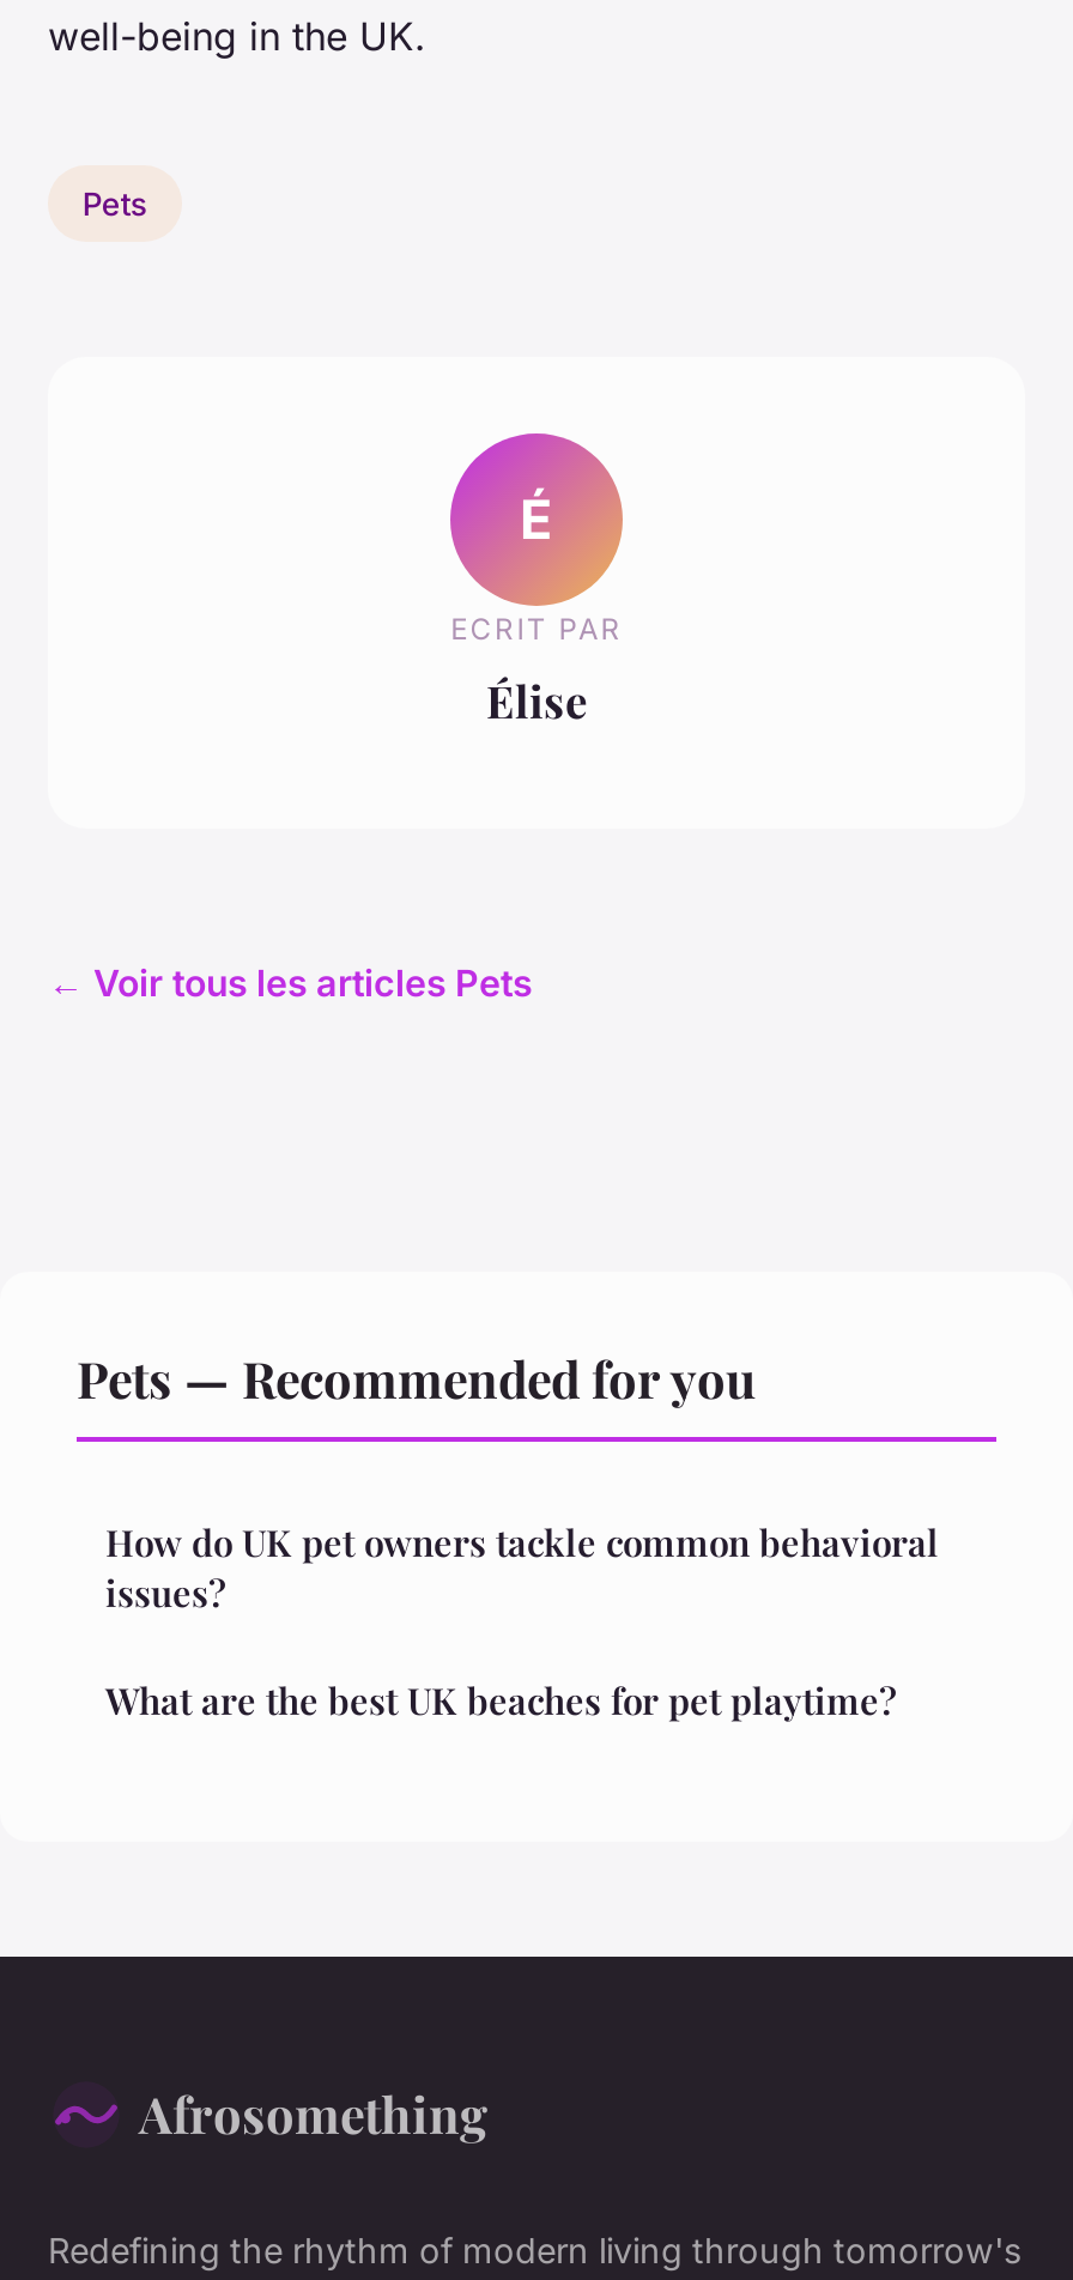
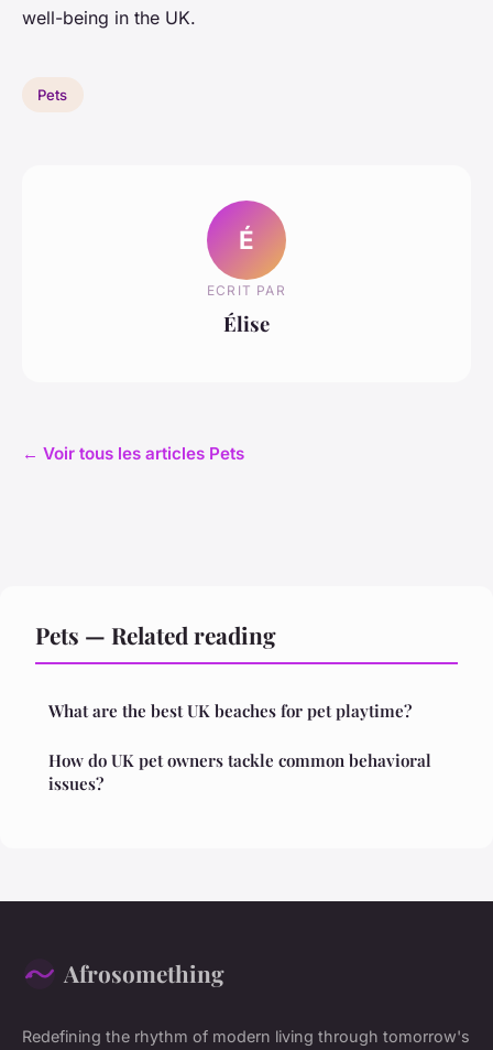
- Pets — Recommended for you
+ Pets — Related reading

moved down: How do UK pet owners tackle common behavioral | issues?

moved up: What are the best UK beaches for pet playtime?
